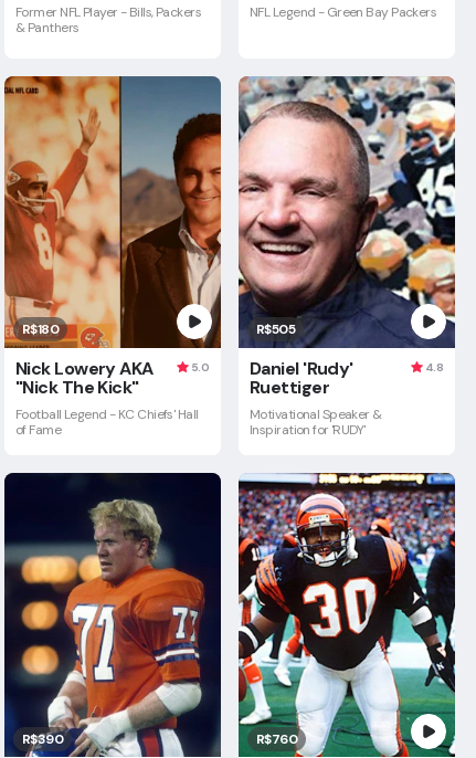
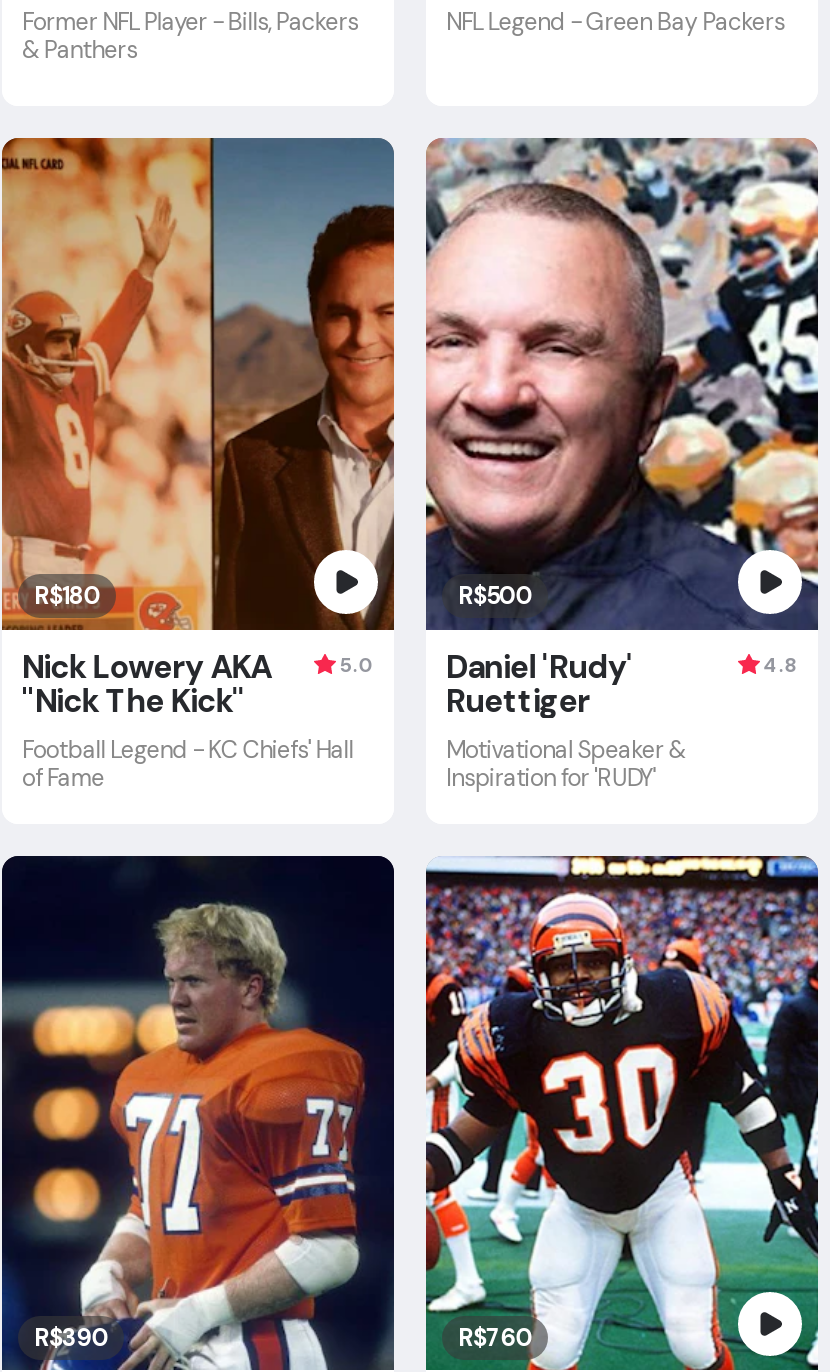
- R$505
+ R$500
